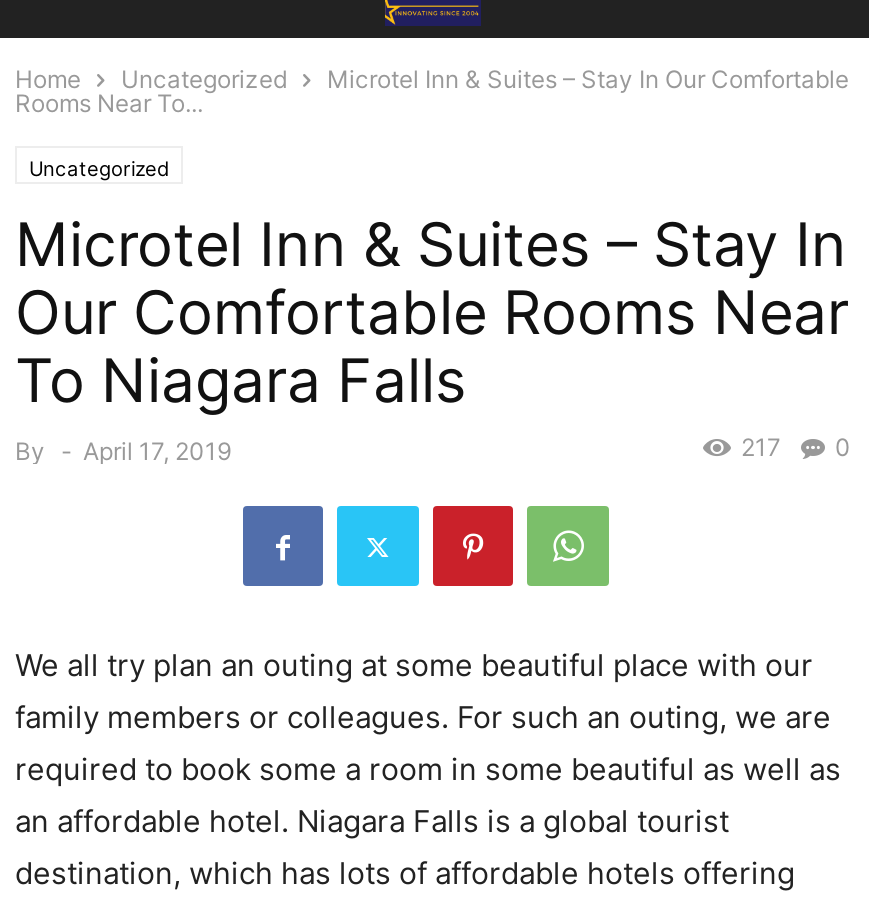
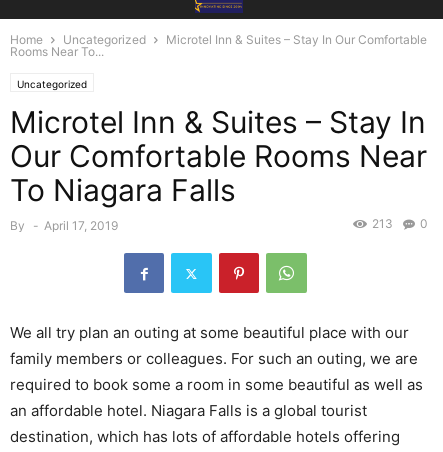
- 217 0
+ 213 0
